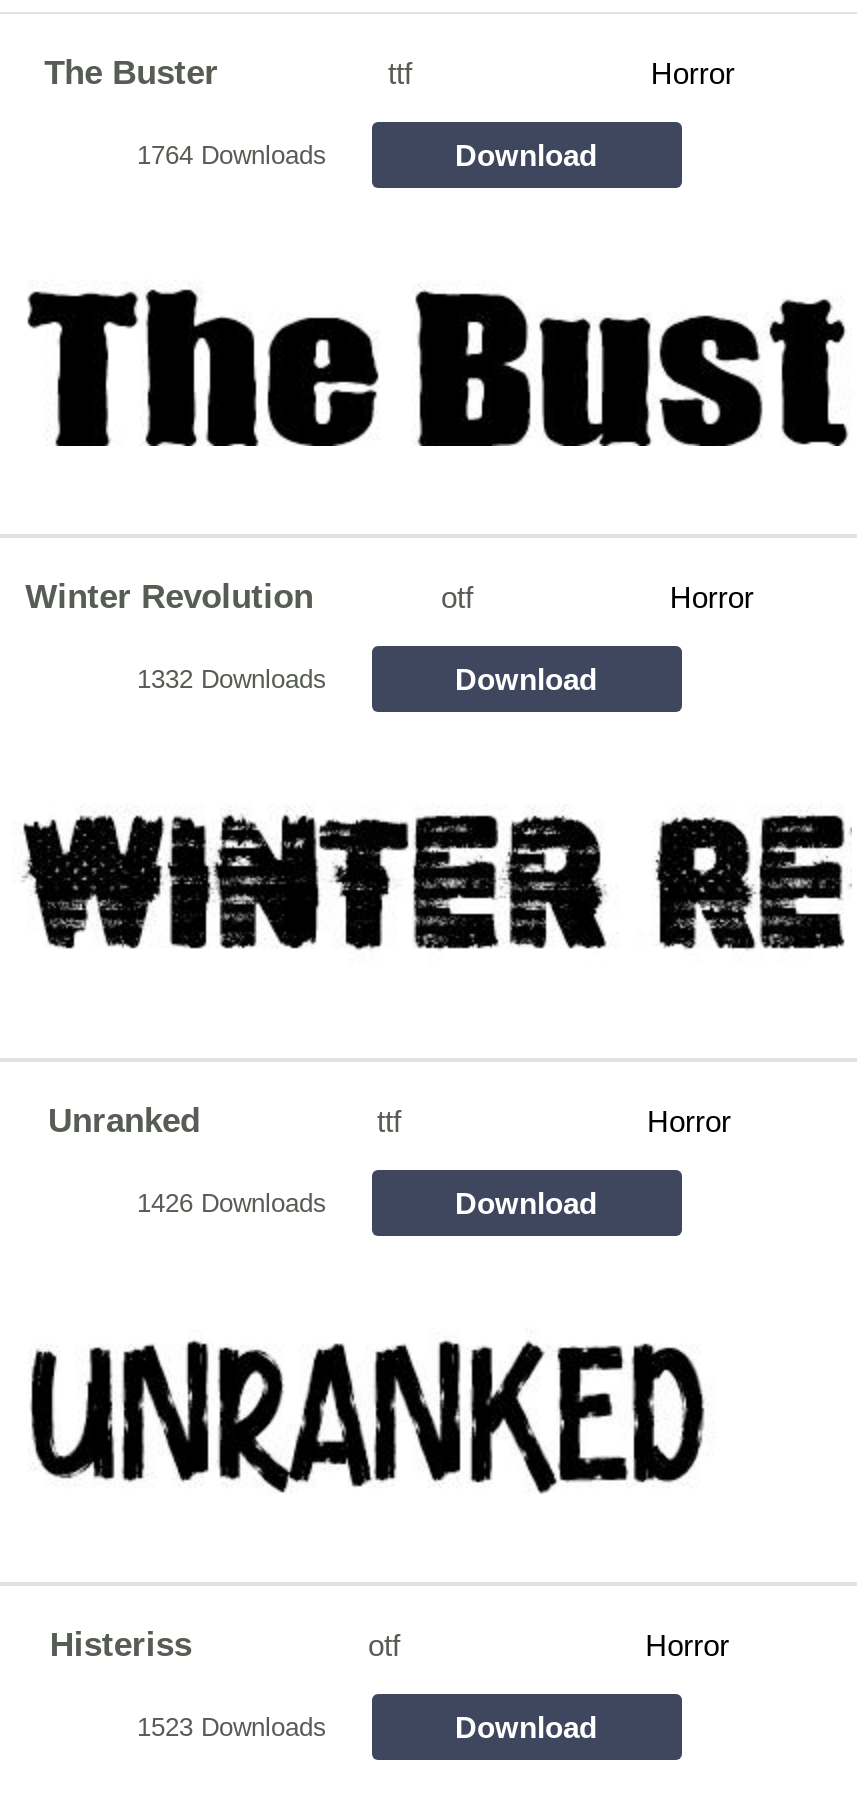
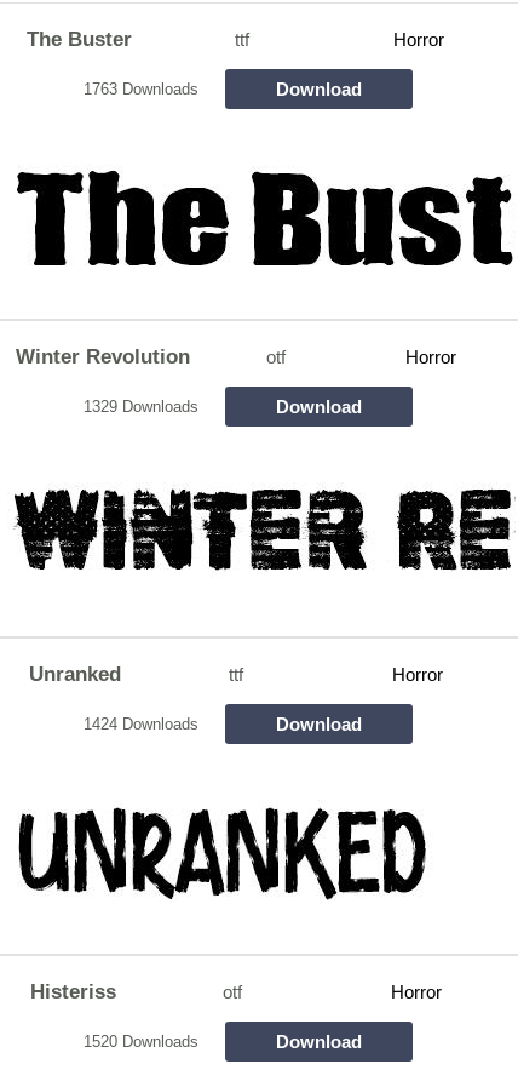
- 1764 Downloads
+ 1763 Downloads

- 1332 Downloads
+ 1329 Downloads

- 1426 Downloads
+ 1424 Downloads

- 1523 Downloads
+ 1520 Downloads
